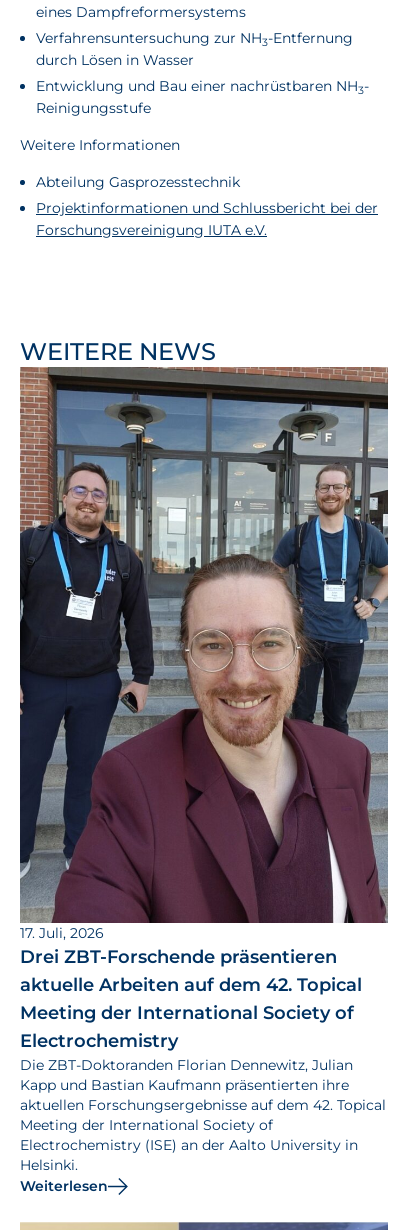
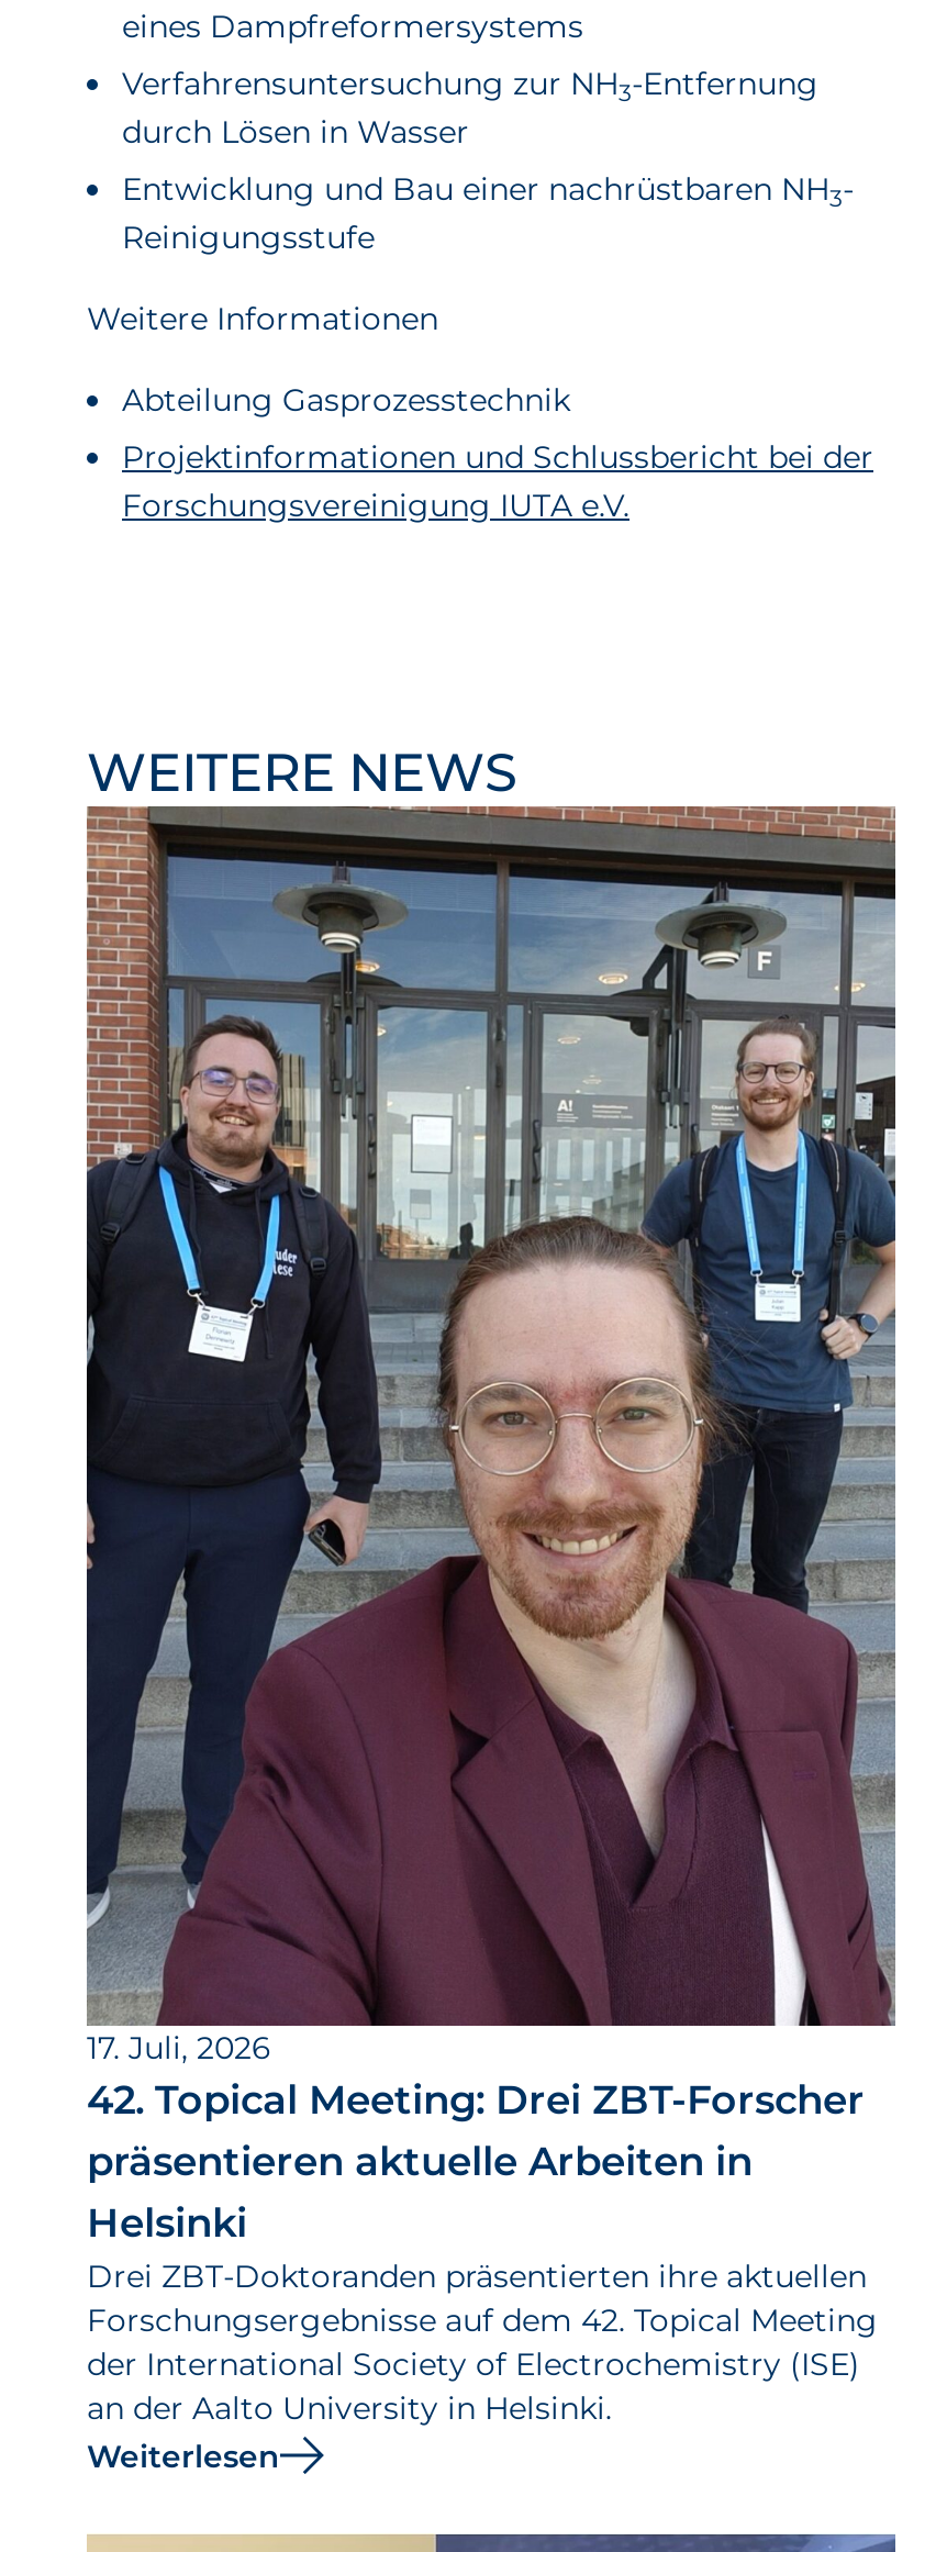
- Drei ZBT-Forschende präsentieren
- aktuelle Arbeiten auf dem 42. Topical
- Meeting der International Society of
- Electrochemistry
- Die ZBT-Doktoranden Florian Dennewitz, Julian
- Kapp und Bastian Kaufmann präsentierten ihre
- aktuellen Forschungsergebnisse auf dem 42. Topical
- Meeting der International Society of
- Electrochemistry (ISE) an der Aalto University in
- Helsinki.
+ 42. Topical Meeting: Drei ZBT-Forscher
+ präsentieren aktuelle Arbeiten in
+ Helsinki
+ Drei ZBT-Doktoranden präsentierten ihre aktuellen
+ Forschungsergebnisse auf dem 42. Topical Meeting
+ der International Society of Electrochemistry (ISE)
+ an der Aalto University in Helsinki.
